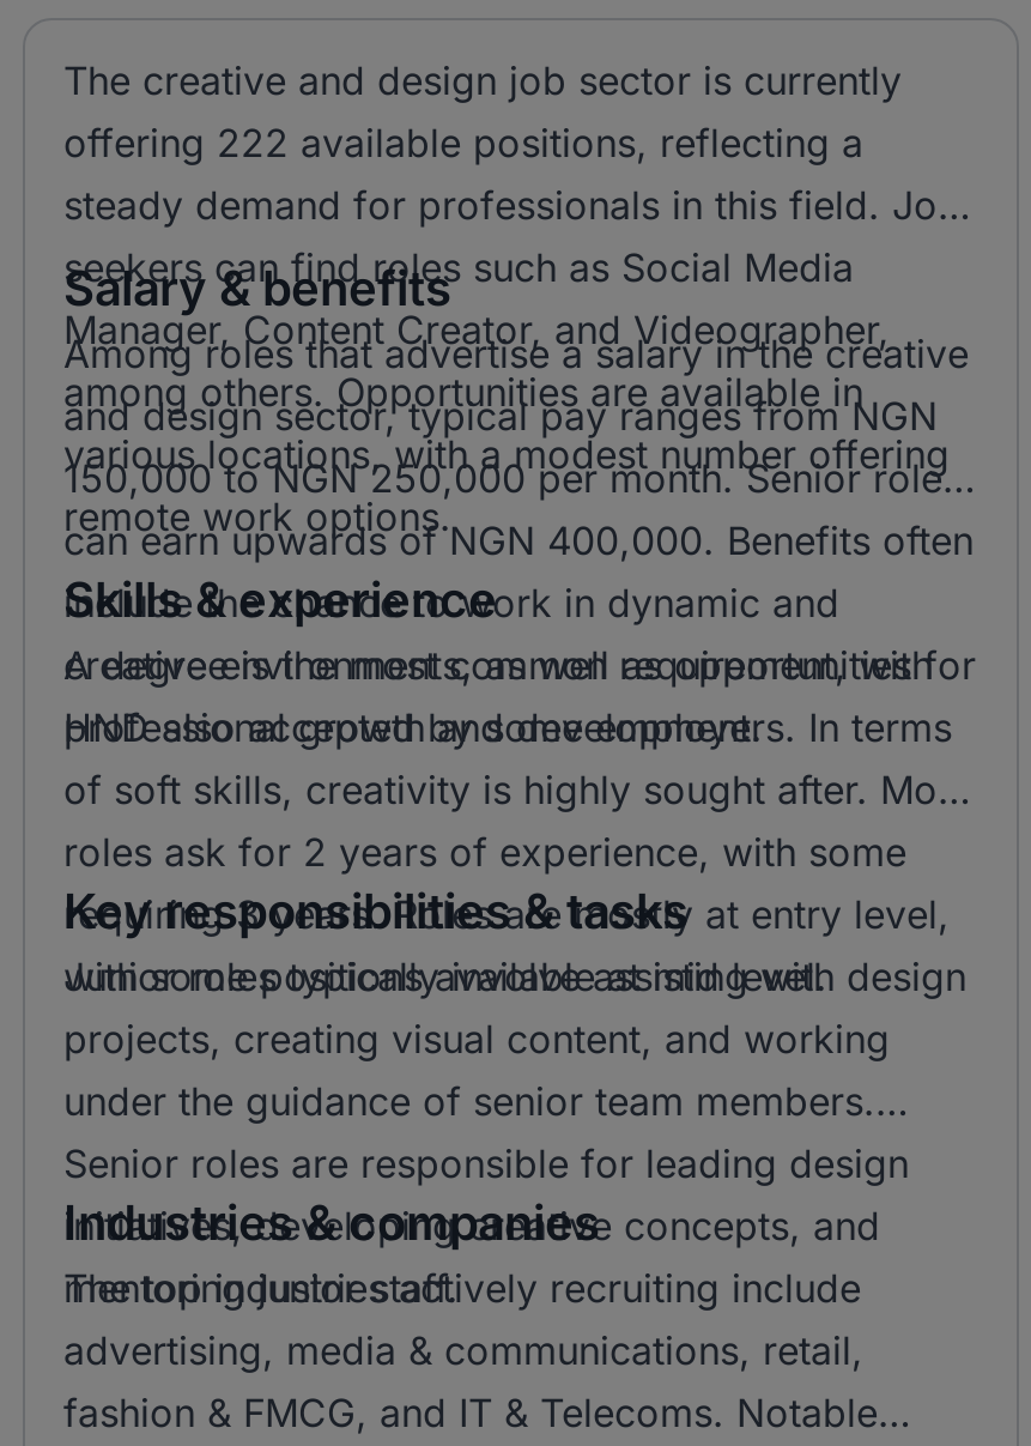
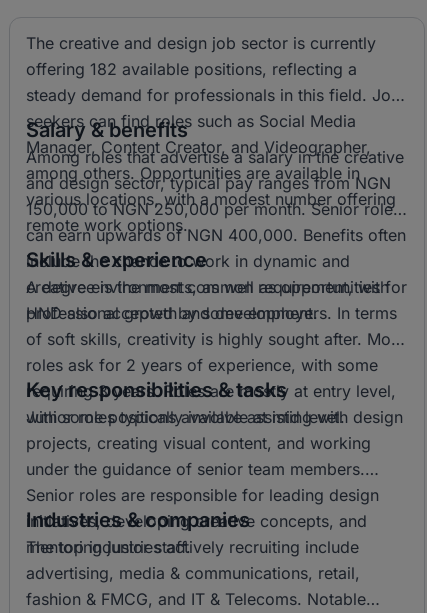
- offering 222 available positions, reflecting a
+ offering 182 available positions, reflecting a
